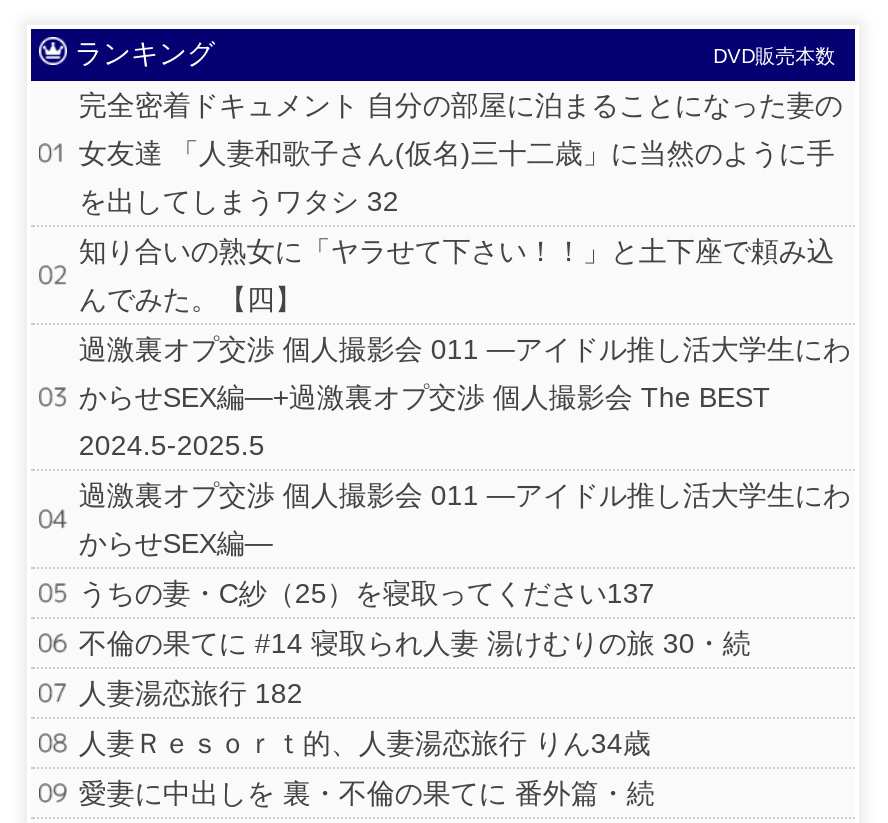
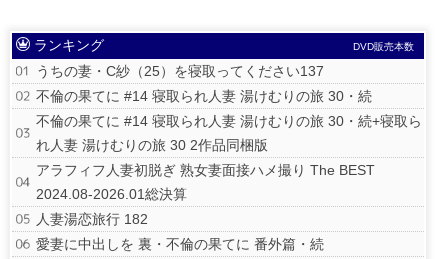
- 完全密着ドキュメント 自分の部屋に泊まることになった妻の
- 女友達 「人妻和歌子さん(仮名)三十二歳」に当然のように手
- を出してしまうワタシ 32
- 知り合いの熟女に「ヤラせて下さい！！」と土下座で頼み込
- んでみた。【四】
- 過激裏オプ交渉 個人撮影会 011 ―アイドル推し活大学生にわ
- からせSEX編―+過激裏オプ交渉 個人撮影会 The BEST
- 2024.5-2025.5
- 過激裏オプ交渉 個人撮影会 011 ―アイドル推し活大学生にわ
- からせSEX編―

moved up: うちの妻・C紗（25）を寝取ってください137 | 不倫の果てに #14 寝取られ人妻 湯けむりの旅 30・続

+ 不倫の果てに #14 寝取られ人妻 湯けむりの旅 30・続+寝取ら
+ れ人妻 湯けむりの旅 30 2作品同梱版
+ アラフィフ人妻初脱ぎ 熟女妻面接ハメ撮り The BEST
+ 2024.08-2026.01総決算

- 人妻Ｒｅｓｏｒｔ的、人妻湯恋旅行 りん34歳
